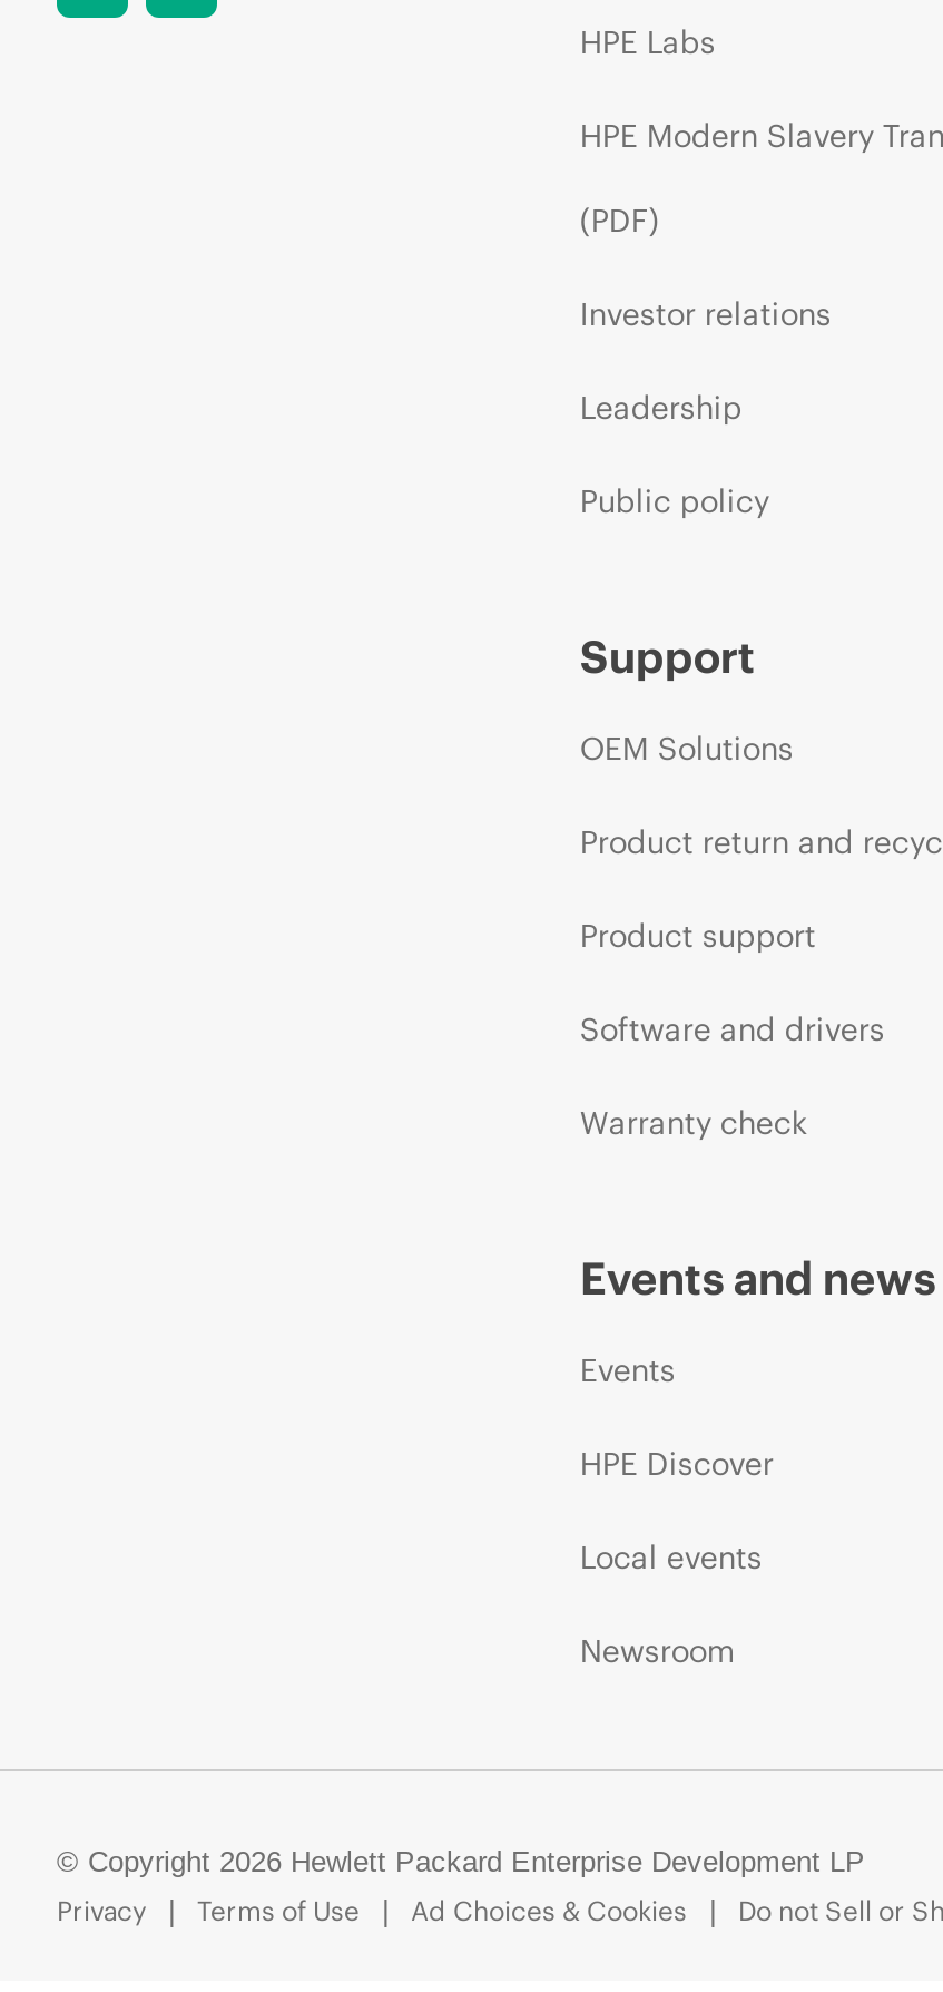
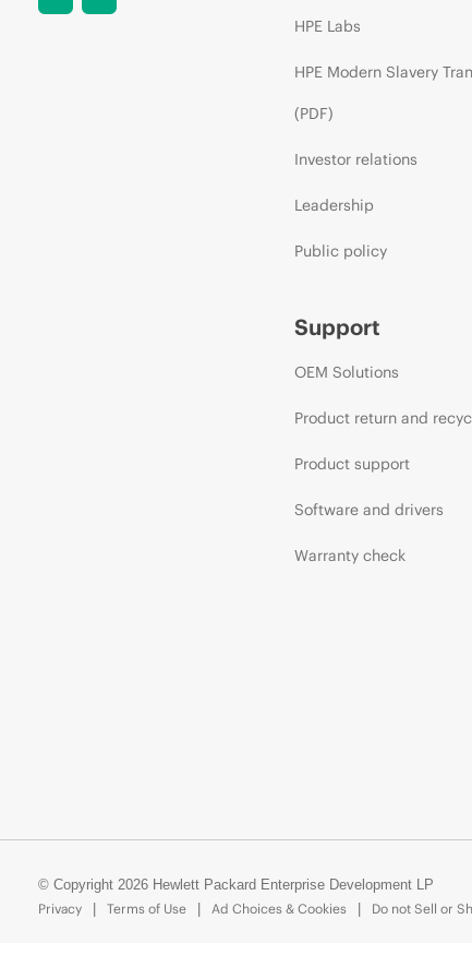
- Events and news
- Events
- HPE Discover
- Local events
- Newsroom
